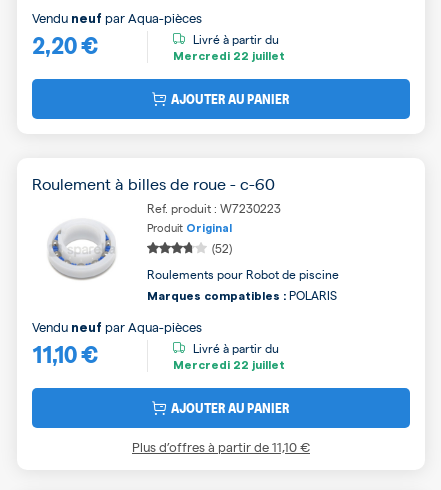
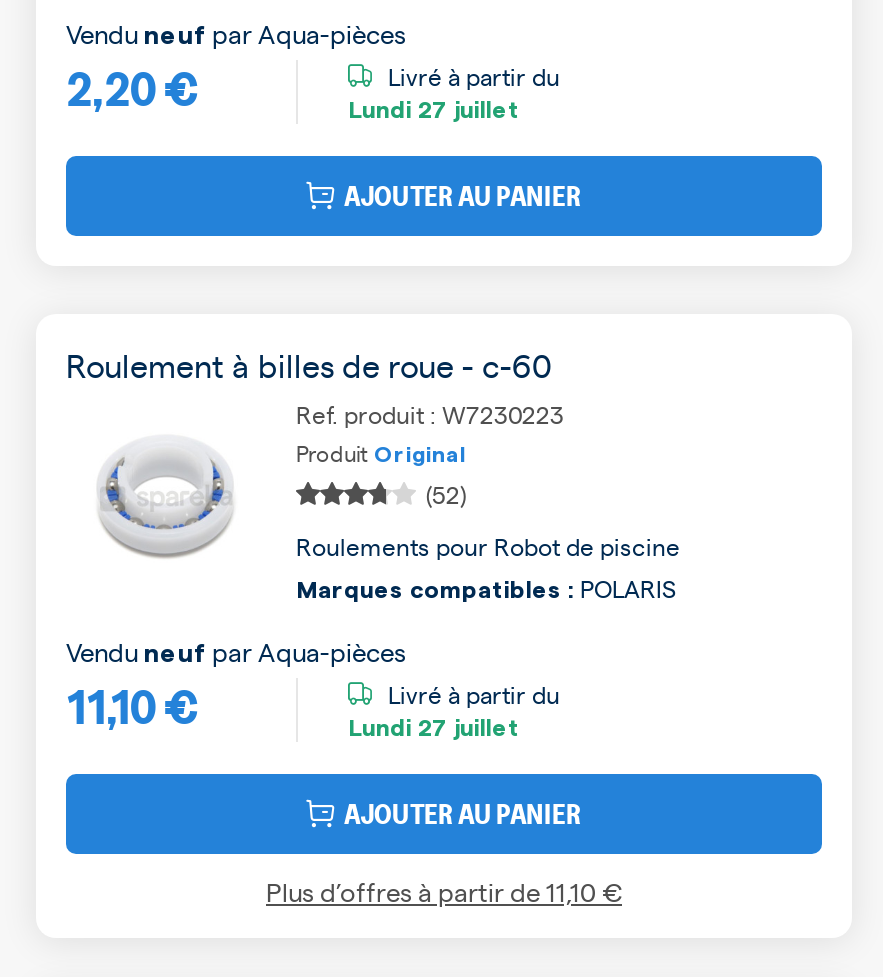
- Mercredi 22 juillet
+ Lundi 27 juillet

- Mercredi 22 juillet
+ Lundi 27 juillet
